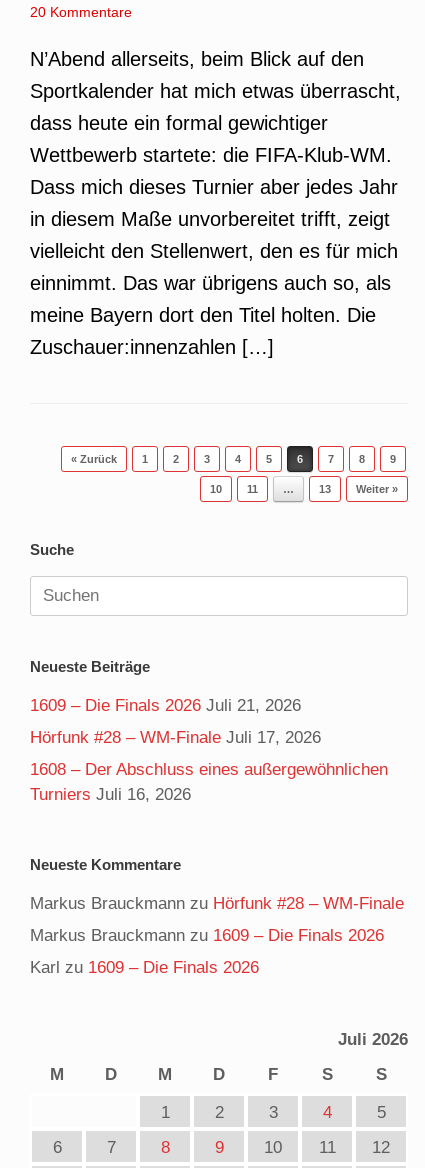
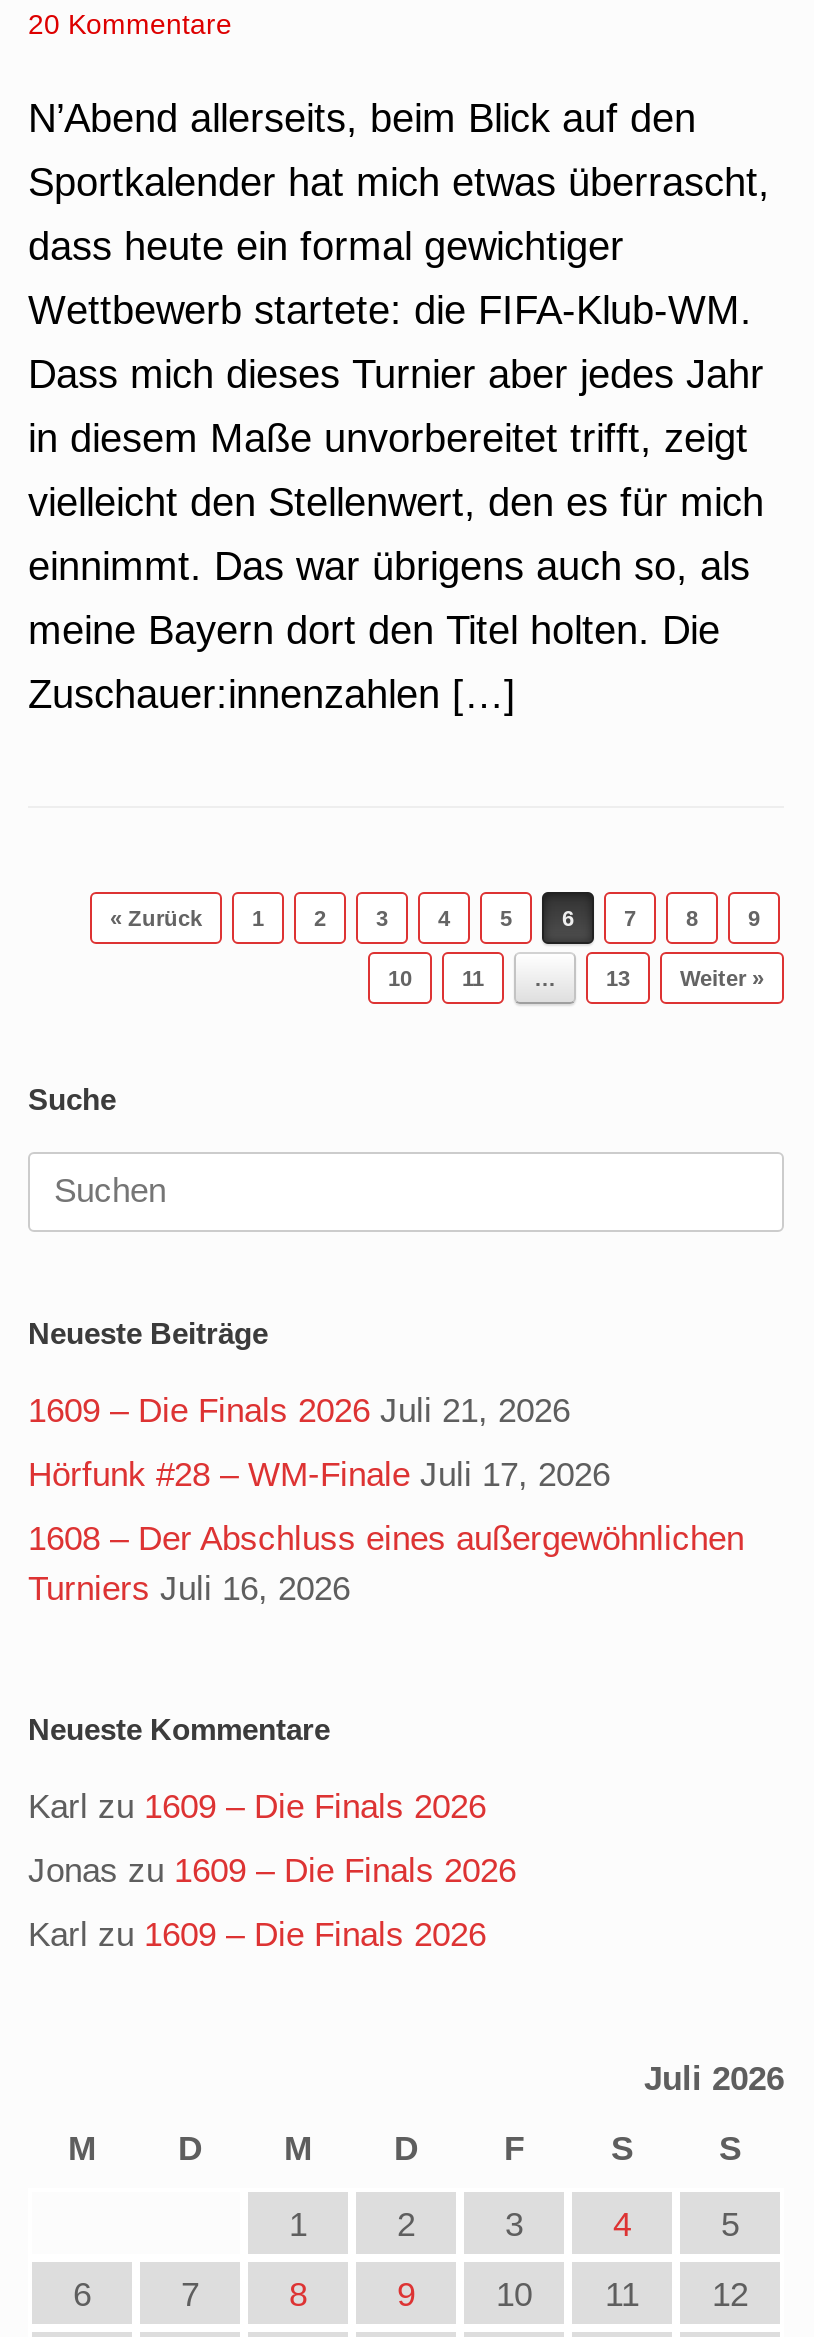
- Markus Brauckmann zu Hörfunk #28 – WM-Finale
+ Karl zu 1609 – Die Finals 2026

- Markus Brauckmann zu 1609 – Die Finals 2026
+ Jonas zu 1609 – Die Finals 2026
